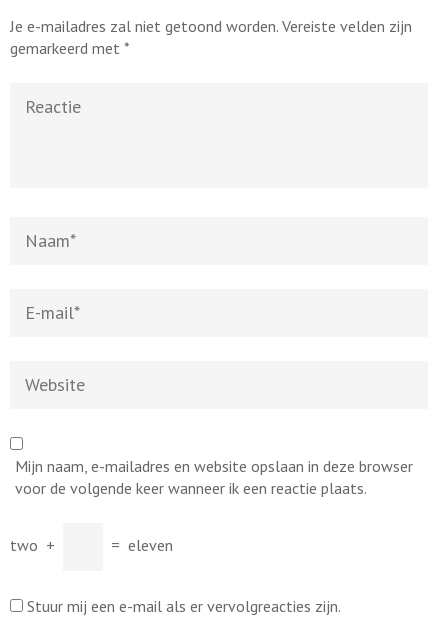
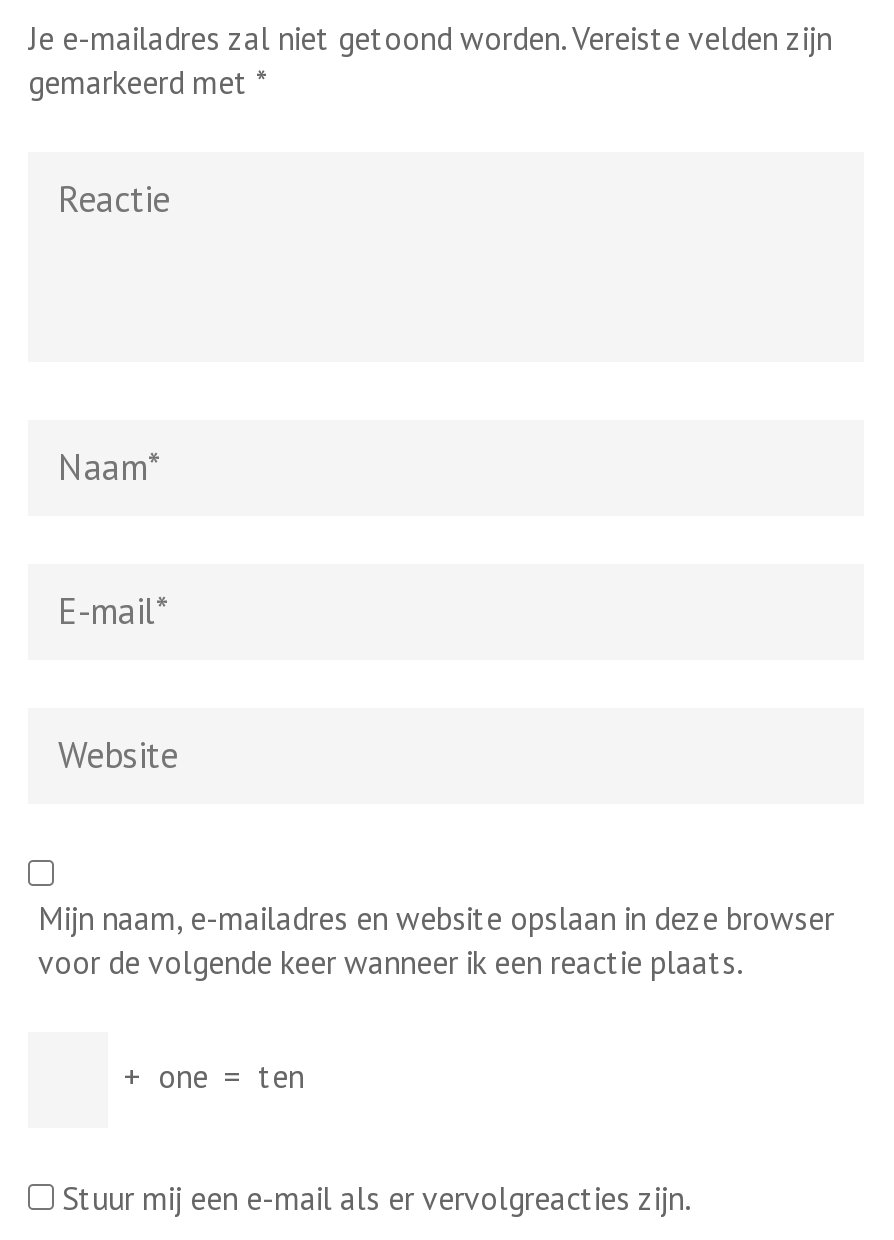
- two +
- = eleven
+ + one = ten
